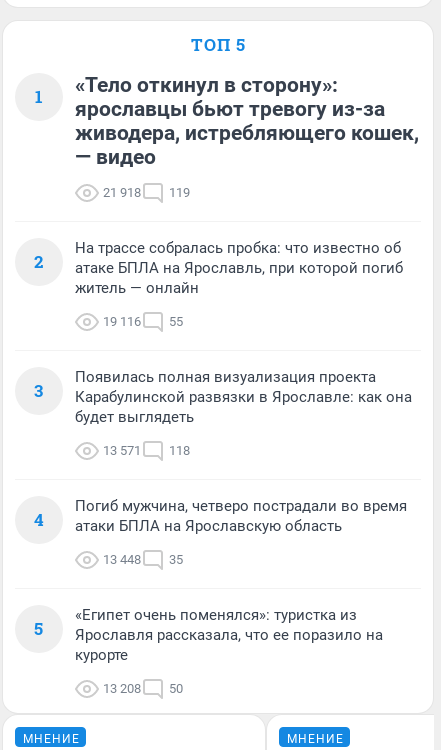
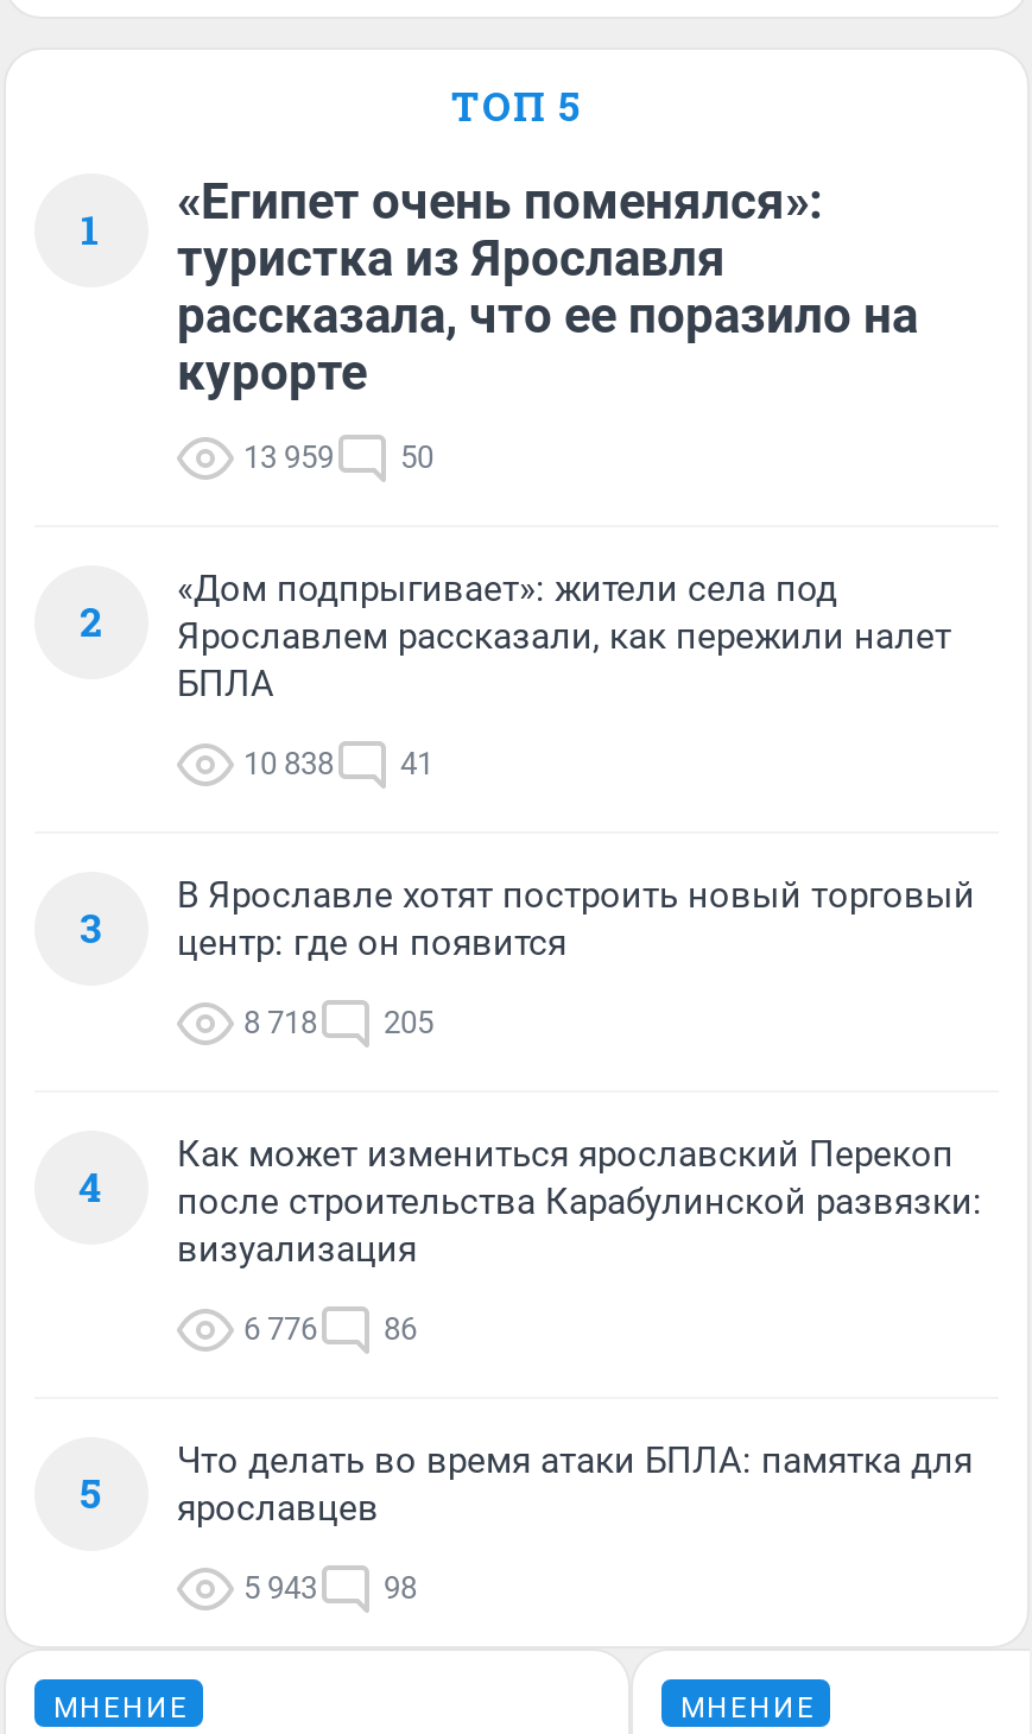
- «Тело откинул в сторону»:
- ярославцы бьют тревогу из-за
- живодера, истребляющего кошек,
- — видео
+ «Египет очень поменялся»:
+ туристка из Ярославля
+ рассказала, что ее поразило на
+ курорте

- 21 918
- 119
+ 13 959
+ 50

- На трассе собралась пробка: что известно об
- атаке БПЛА на Ярославль, при которой погиб
- житель — онлайн
+ «Дом подпрыгивает»: жители села под
+ Ярославлем рассказали, как пережили налет
+ БПЛА

- 19 116
- 55
+ 10 838
+ 41

- Появилась полная визуализация проекта
- Карабулинской развязки в Ярославле: как она
- будет выглядеть
+ В Ярославле хотят построить новый торговый
+ центр: где он появится

- 13 571
- 118
+ 8 718
+ 205

- Погиб мужчина, четверо пострадали во время
- атаки БПЛА на Ярославскую область
+ Как может измениться ярославский Перекоп
+ после строительства Карабулинской развязки:
+ визуализация

- 13 448
- 35
+ 6 776
+ 86

- «Египет очень поменялся»: туристка из
- Ярославля рассказала, что ее поразило на
- курорте
+ Что делать во время атаки БПЛА: памятка для
+ ярославцев

- 13 208
- 50
+ 5 943
+ 98
